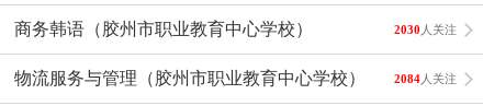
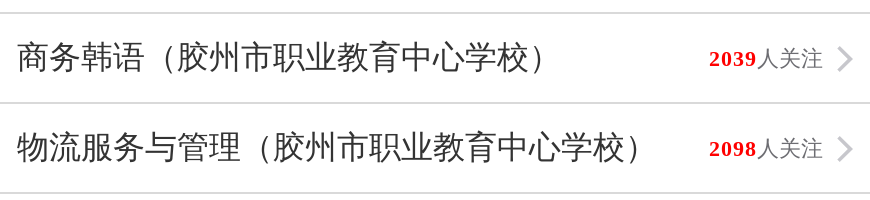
- 2030人关注
+ 2039人关注

- 2084人关注
+ 2098人关注
